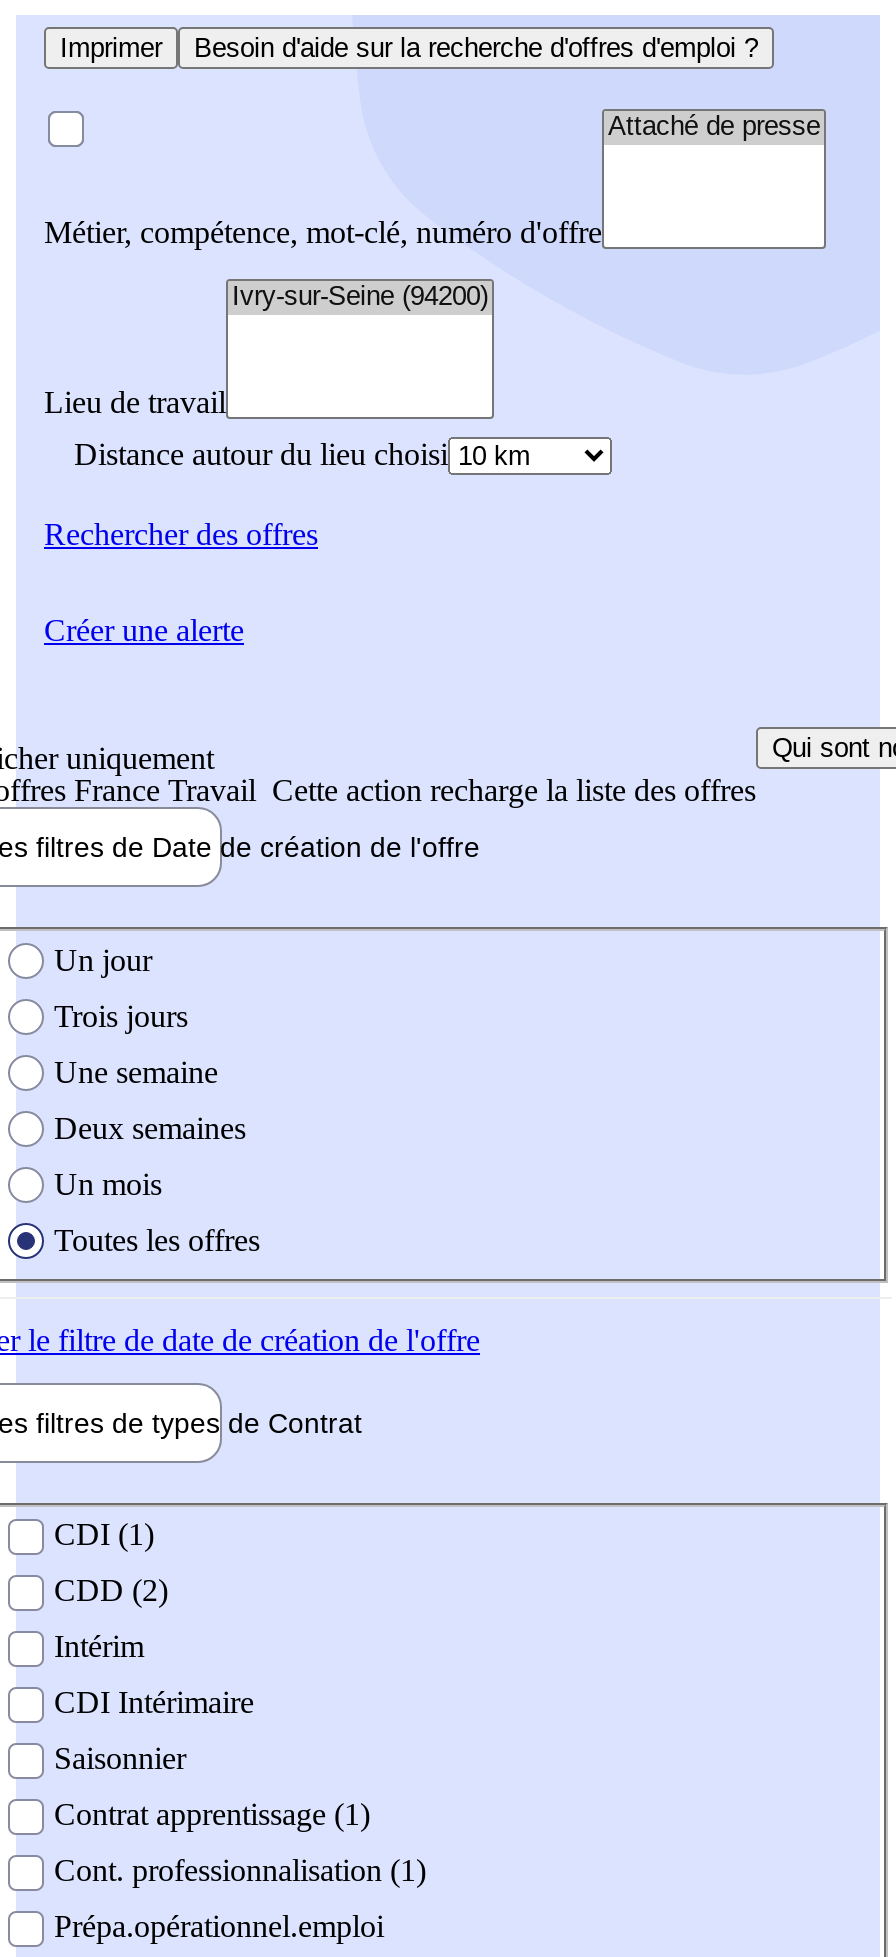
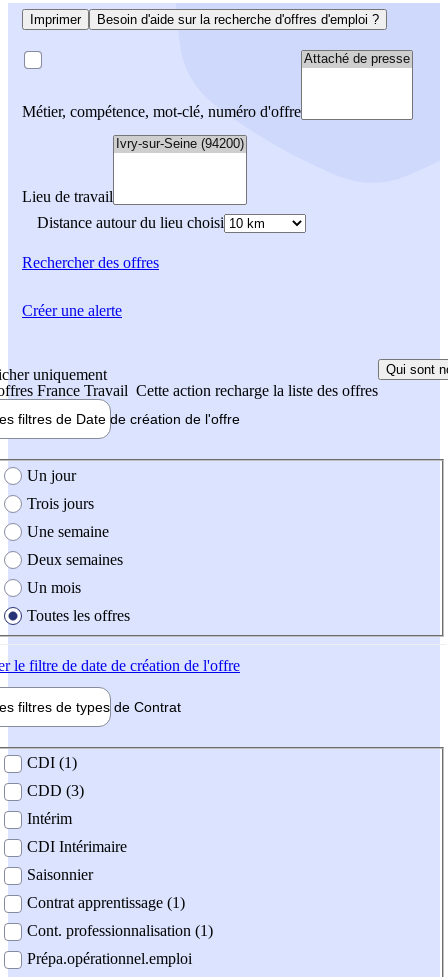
- CDD (2)
+ CDD (3)
